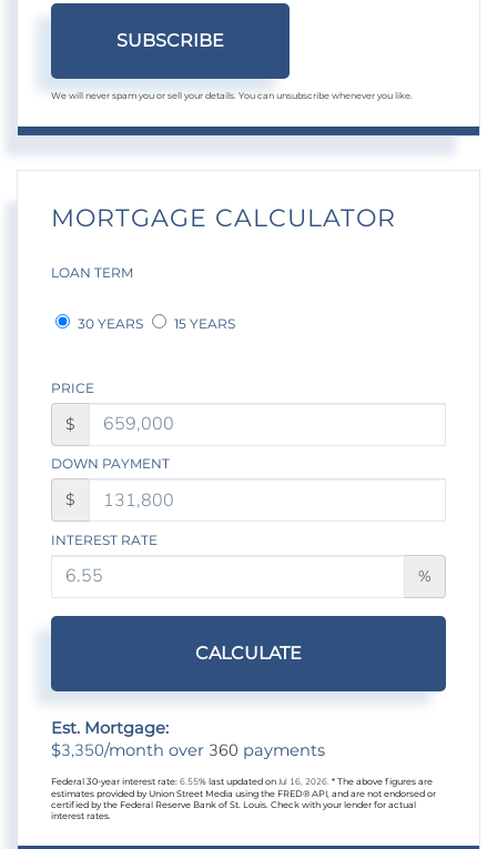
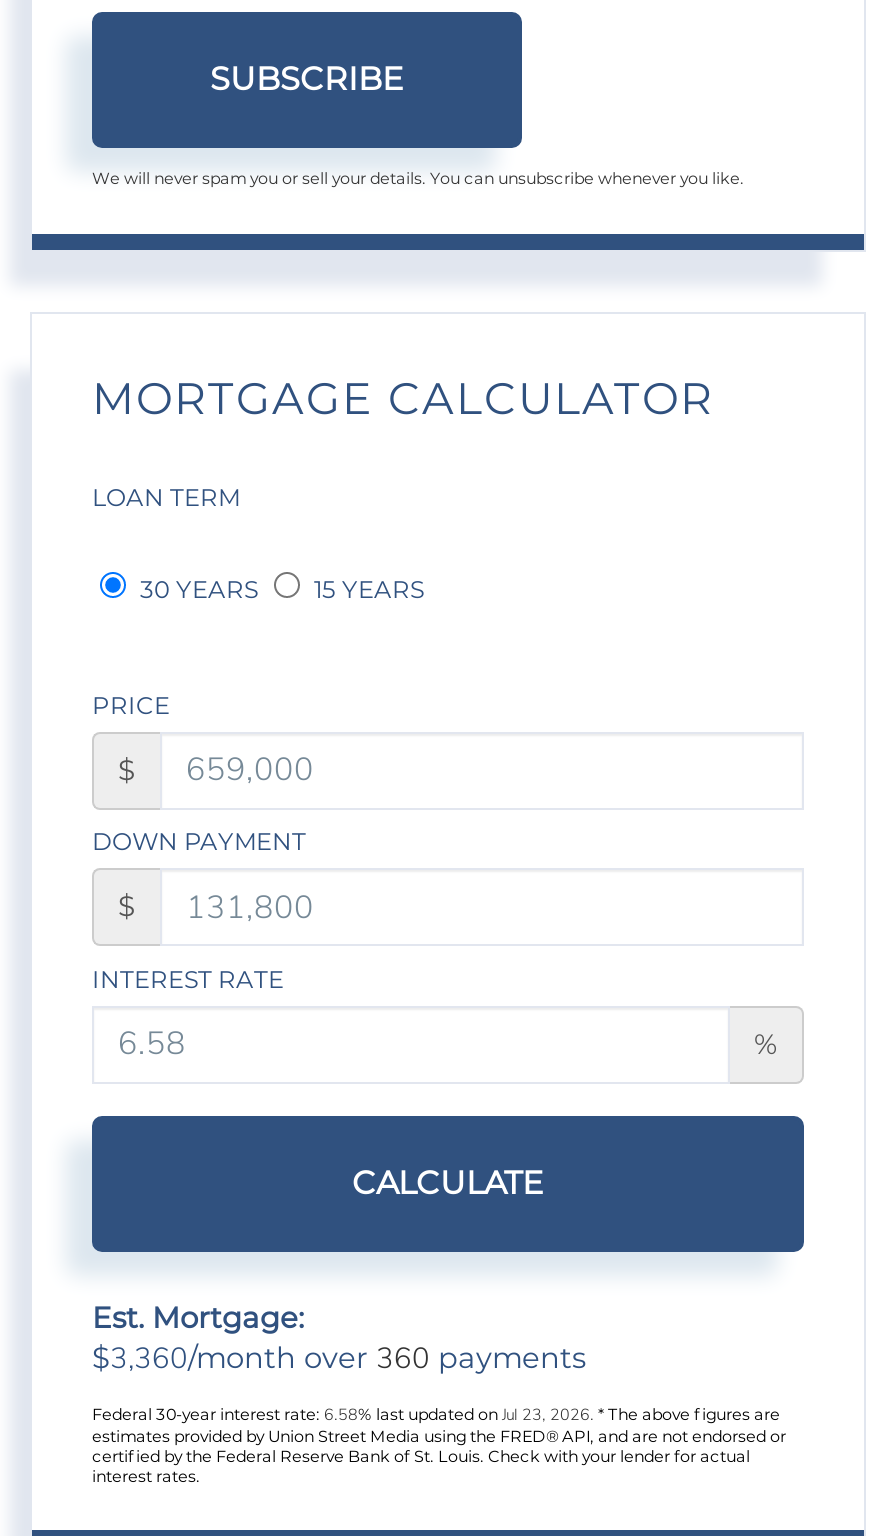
- $3,350/month over 360 payments
+ $3,360/month over 360 payments

- Federal 30-year interest rate: 6.55% last updated on Jul 16, 2026. * The above figures are
+ Federal 30-year interest rate: 6.58% last updated on Jul 23, 2026. * The above figures are
